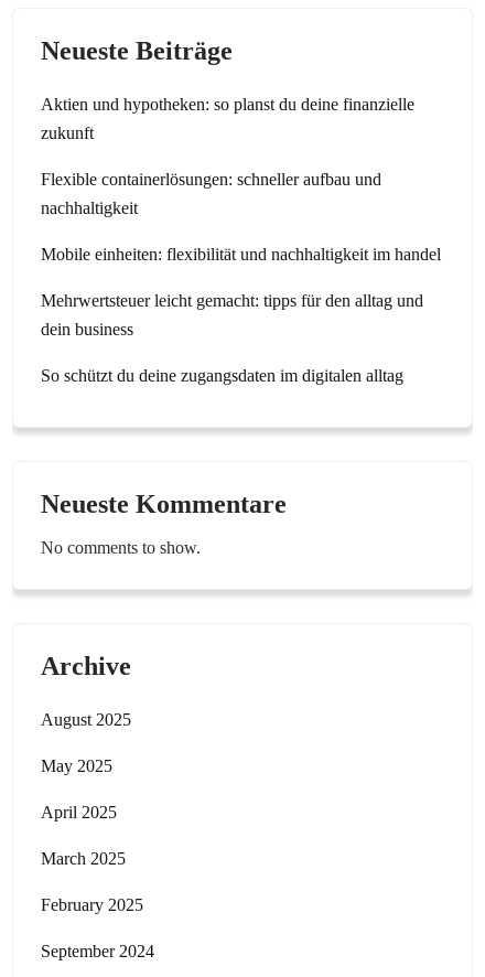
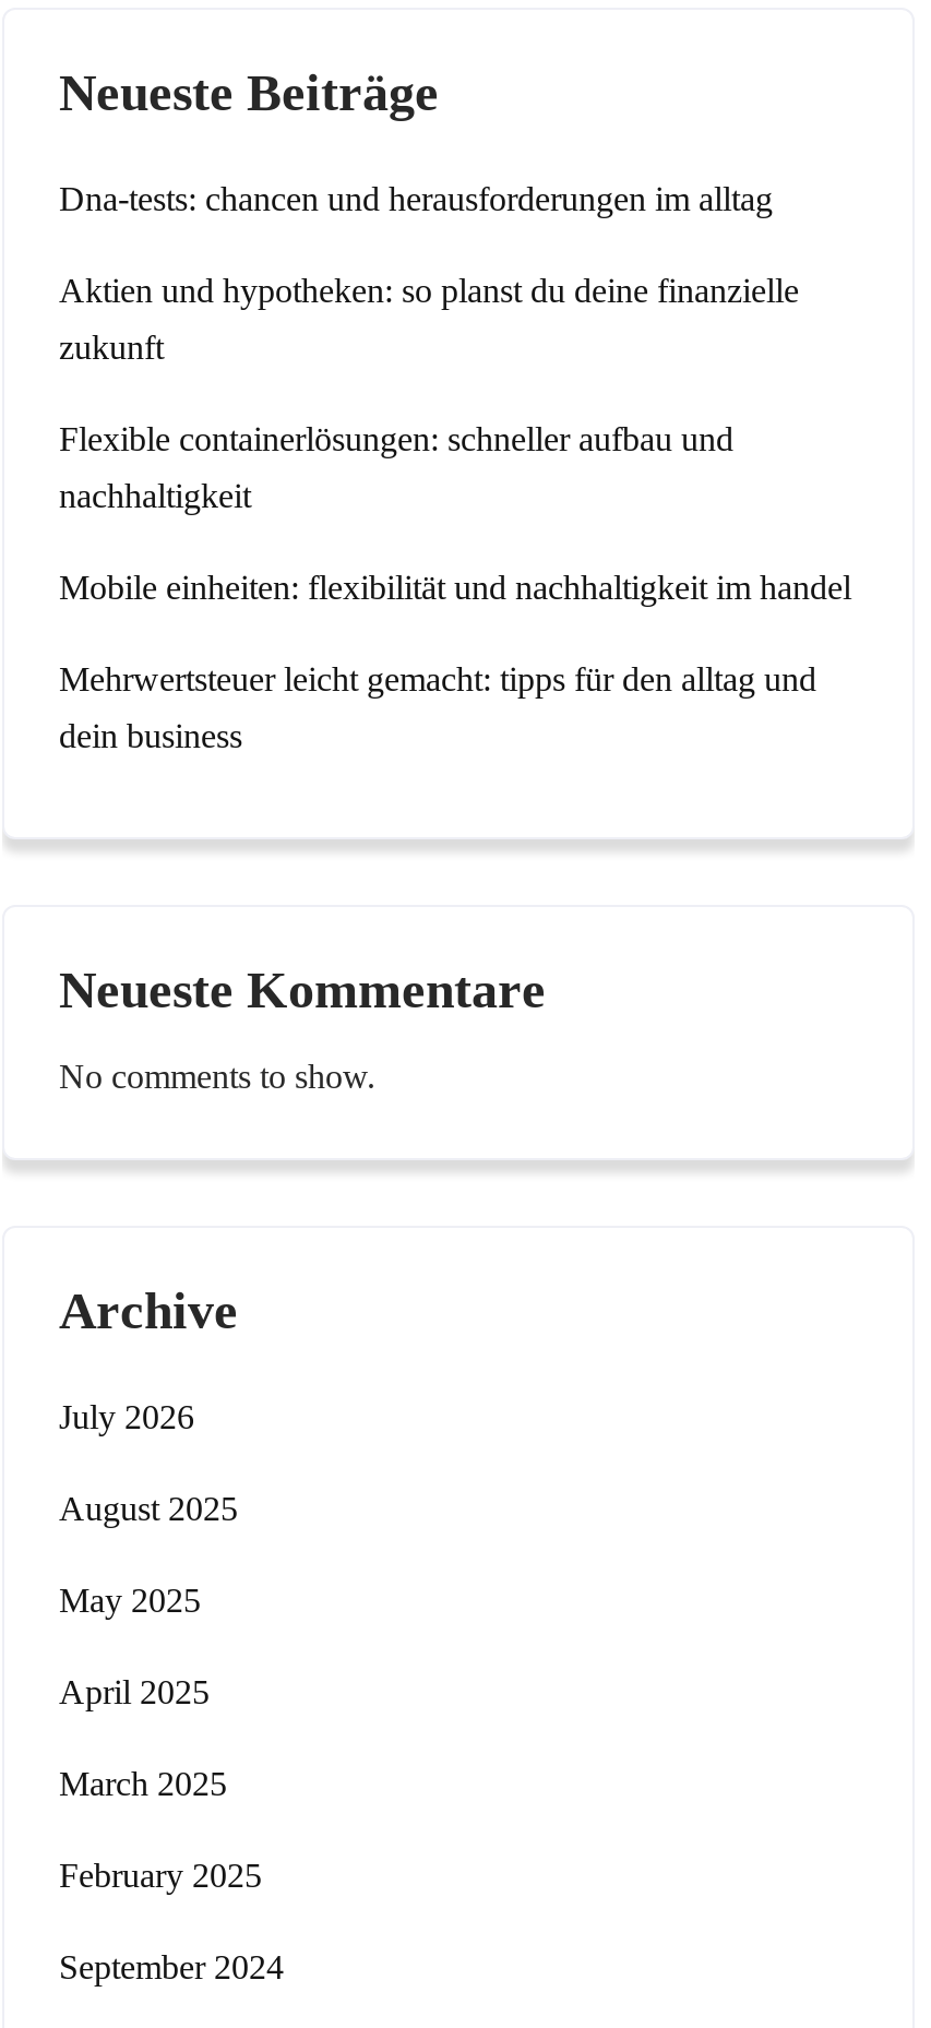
+ Dna-tests: chancen und herausforderungen im alltag

- So schützt du deine zugangsdaten im digitalen alltag

+ July 2026
